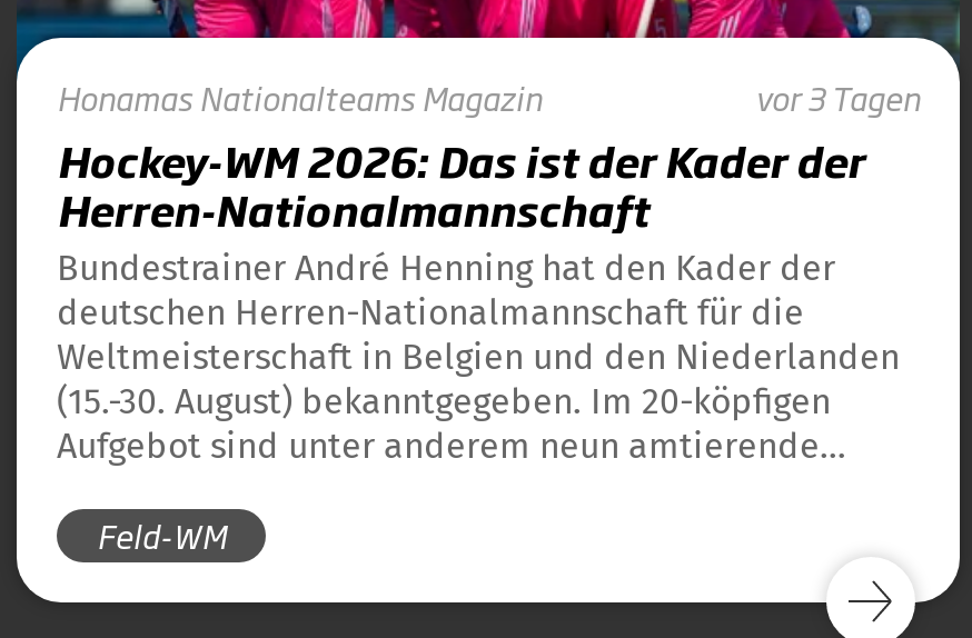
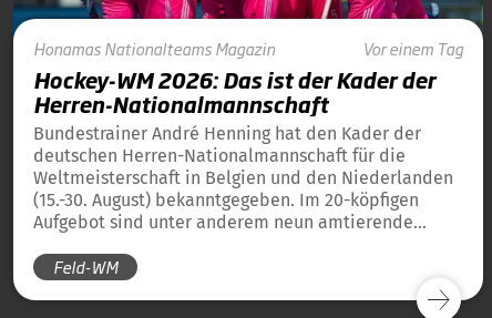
- vor 3 Tagen
+ Vor einem Tag
